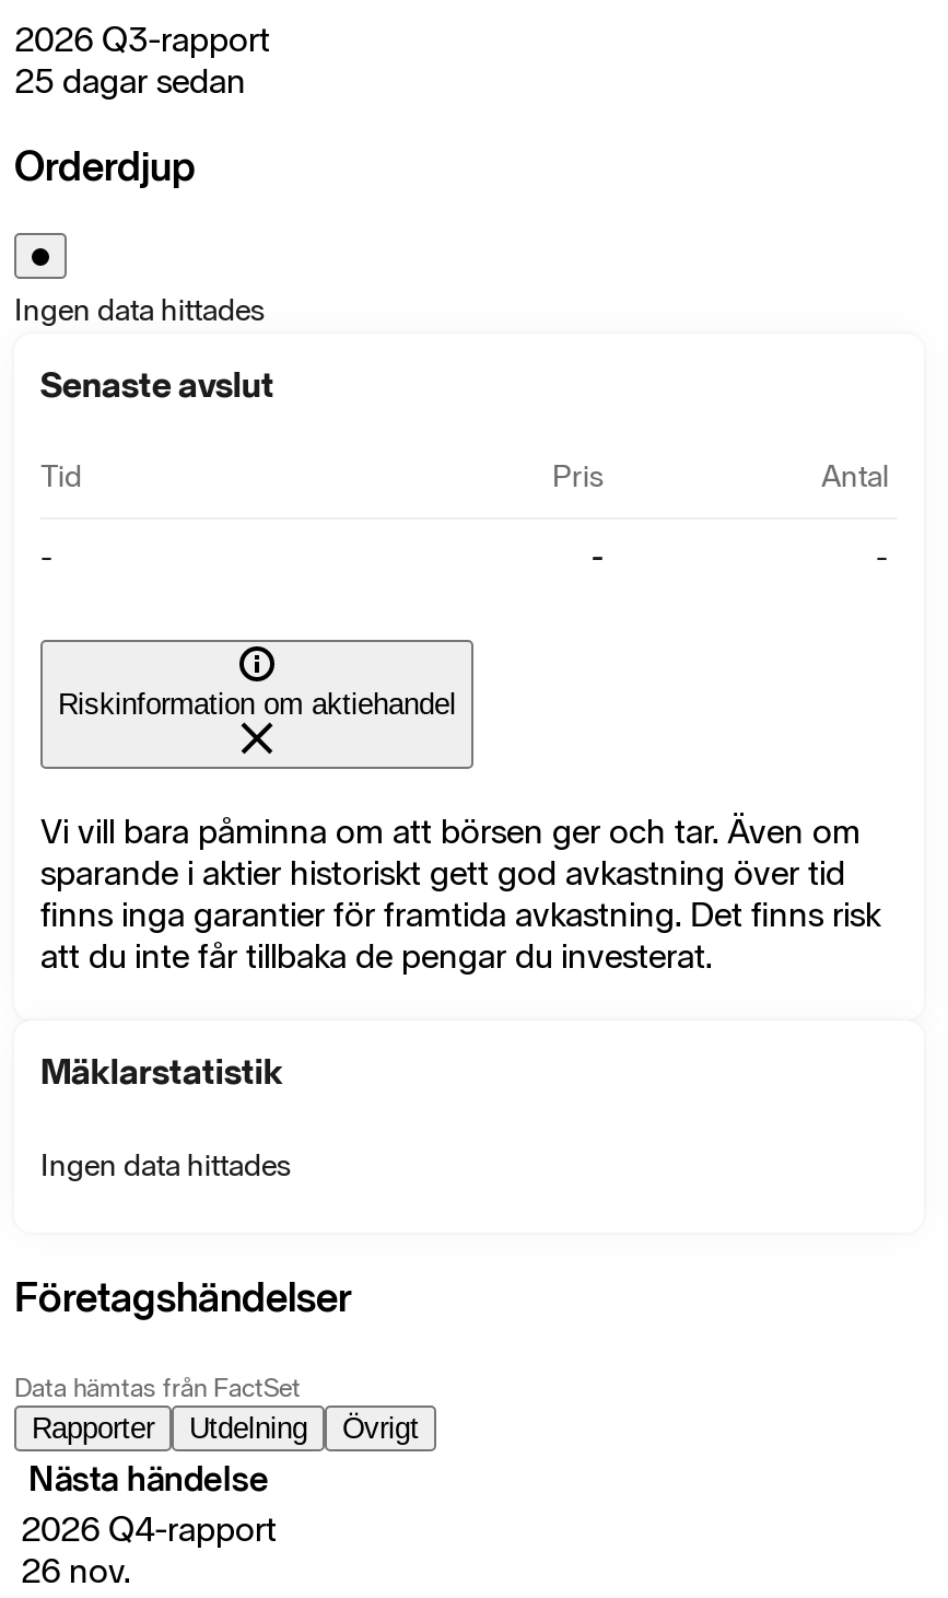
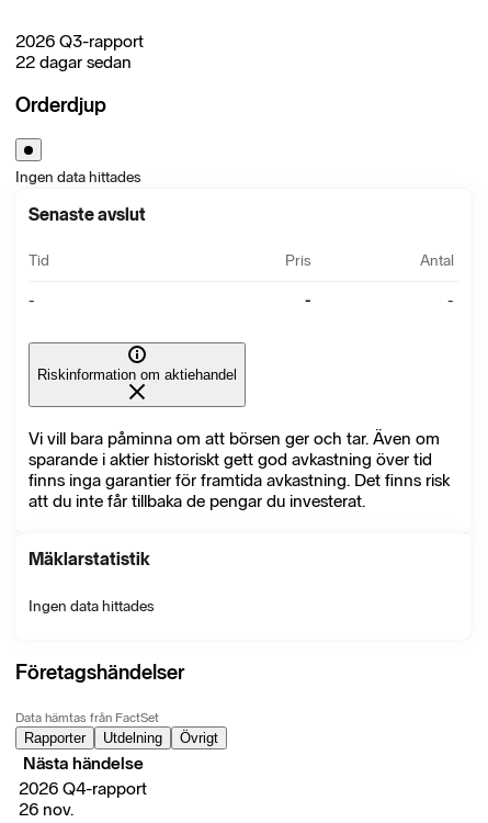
- 25 dagar sedan
+ 22 dagar sedan
